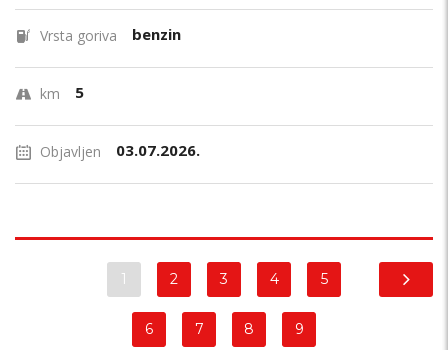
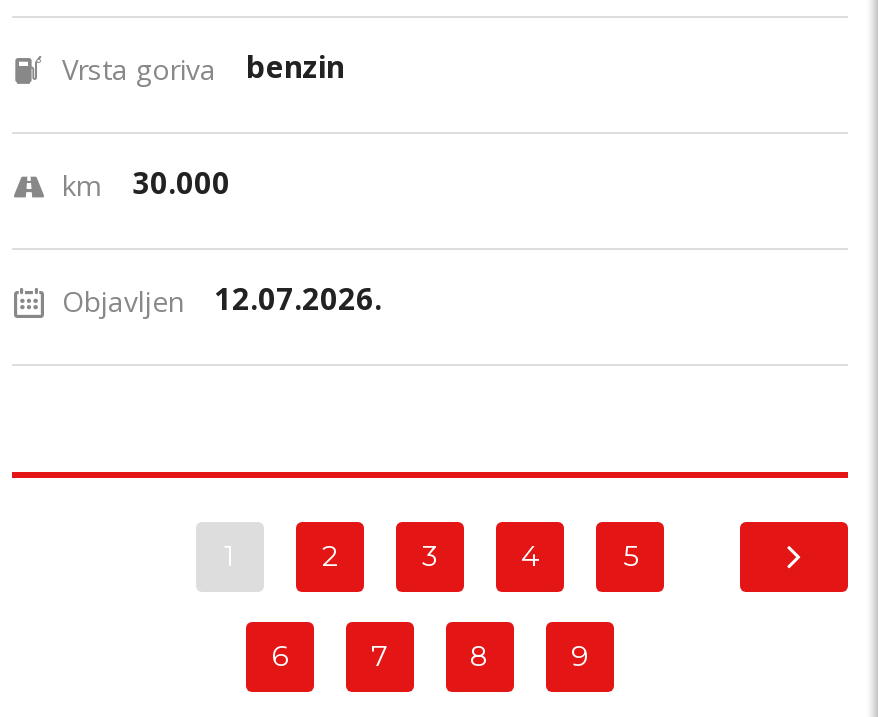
- km 5
+ km 30.000

- Objavljen 03.07.2026.
+ Objavljen 12.07.2026.
